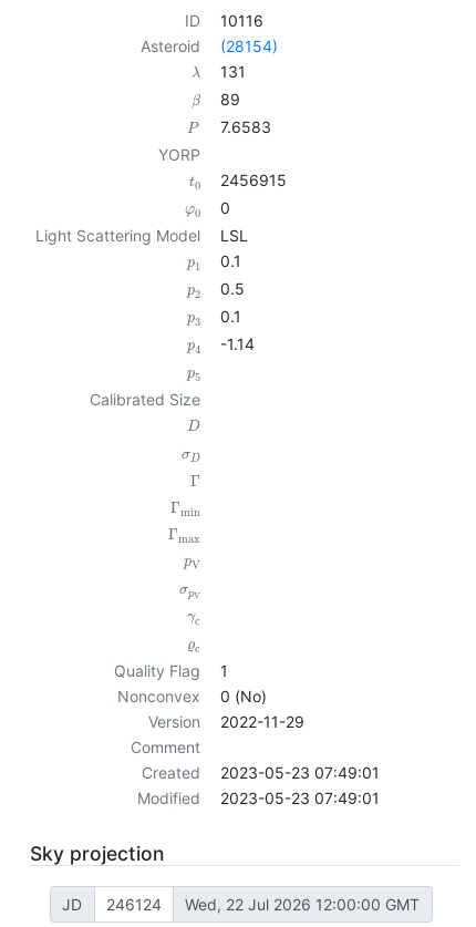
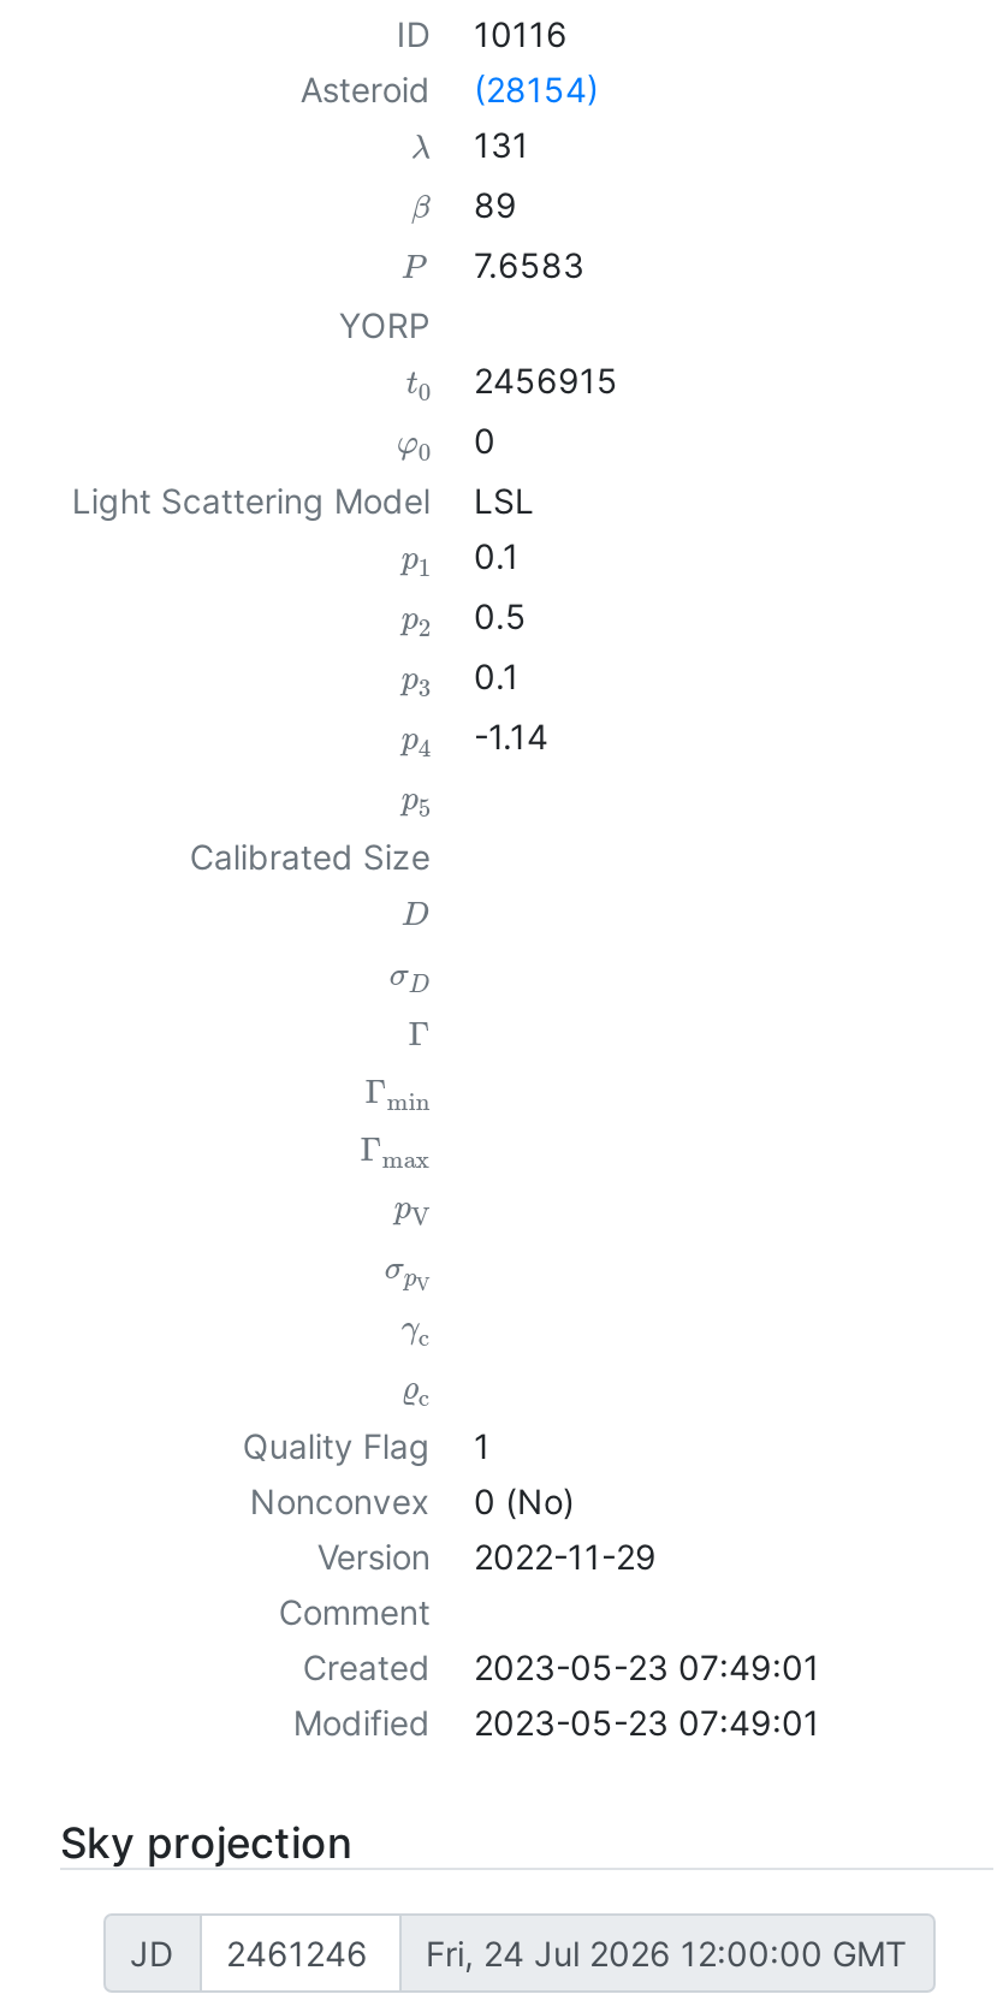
- Wed, 22 Jul 2026 12:00:00 GMT
+ Fri, 24 Jul 2026 12:00:00 GMT
